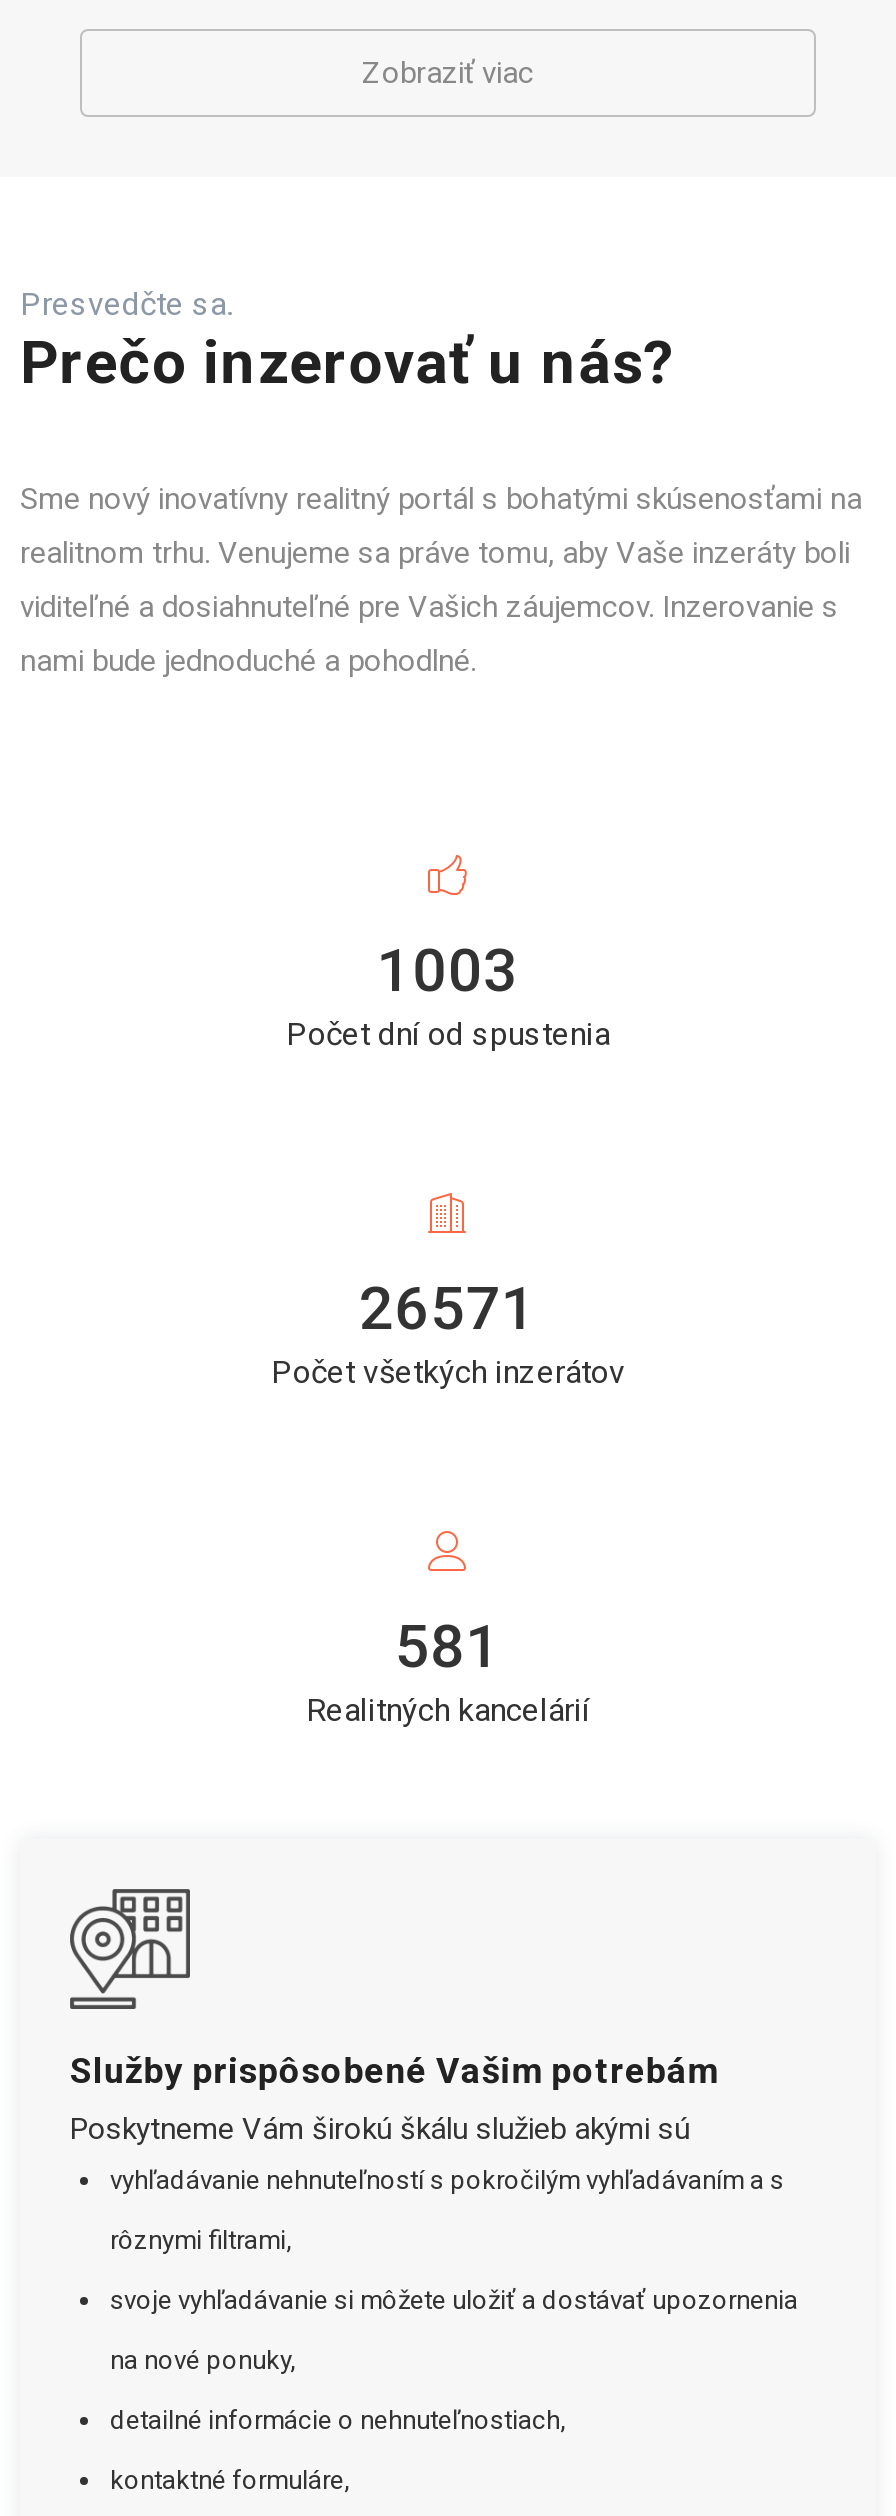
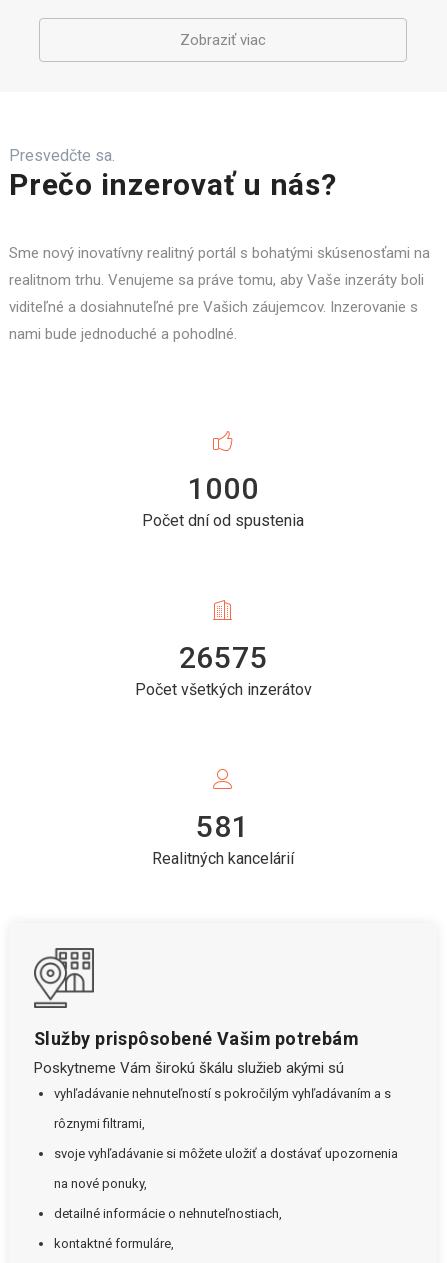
- 1003
+ 1000

- 26571
+ 26575
